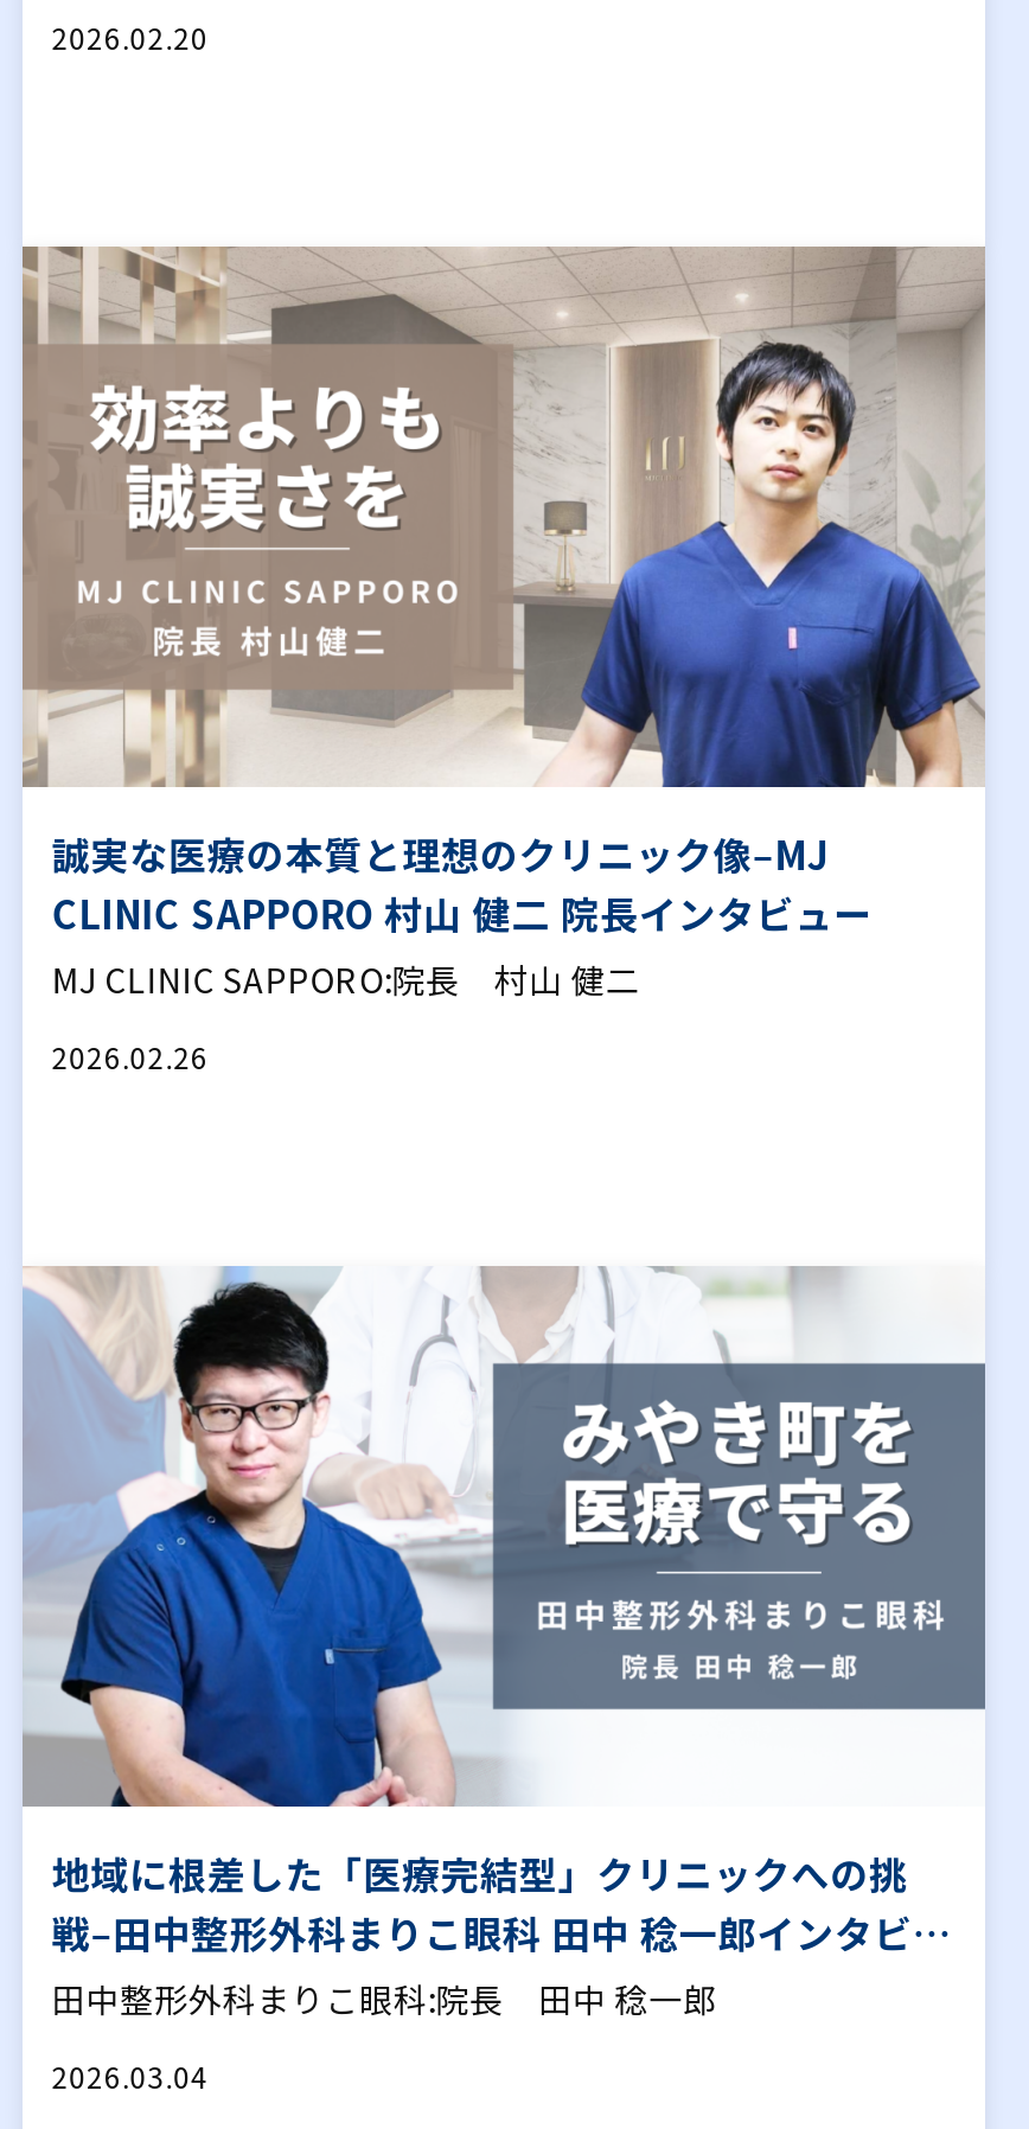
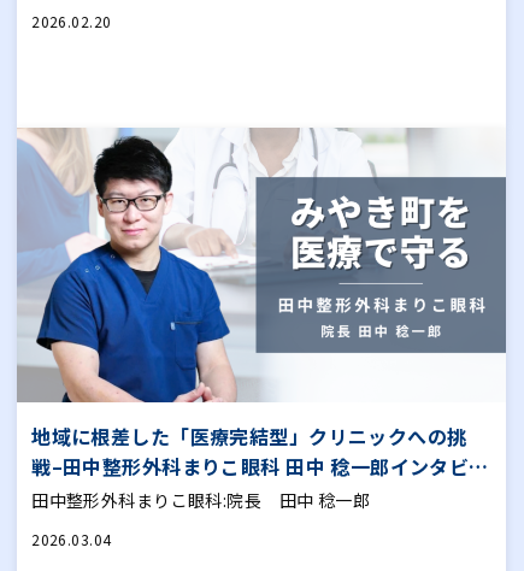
- [image]
- 誠実な医療の本質と理想のクリニック像–MJ
- CLINIC SAPPORO 村山 健二 院長インタビュー
- MJ CLINIC SAPPORO:院長 村山 健二
- 2026.02.26
